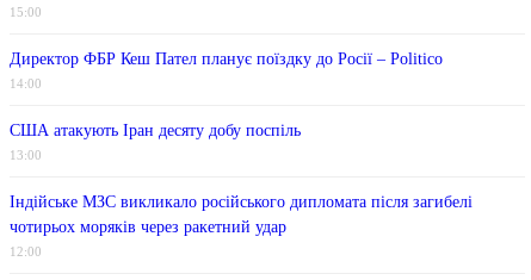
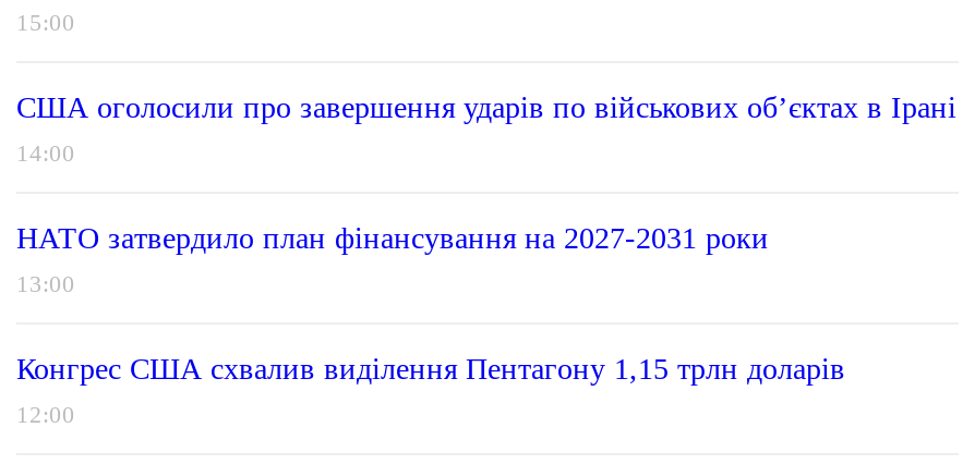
- Директор ФБР Кеш Пател планує поїздку до Росії – Politico
+ США оголосили про завершення ударів по військових об’єктах в Ірані

- США атакують Іран десяту добу поспіль
+ НАТО затвердило план фінансування на 2027-2031 роки

- Індійське МЗС викликало російського дипломата після загибелі
- чотирьох моряків через ракетний удар
+ Конгрес США схвалив виділення Пентагону 1,15 трлн доларів
